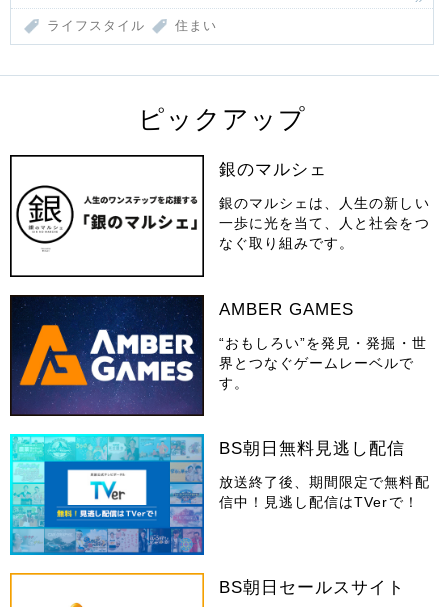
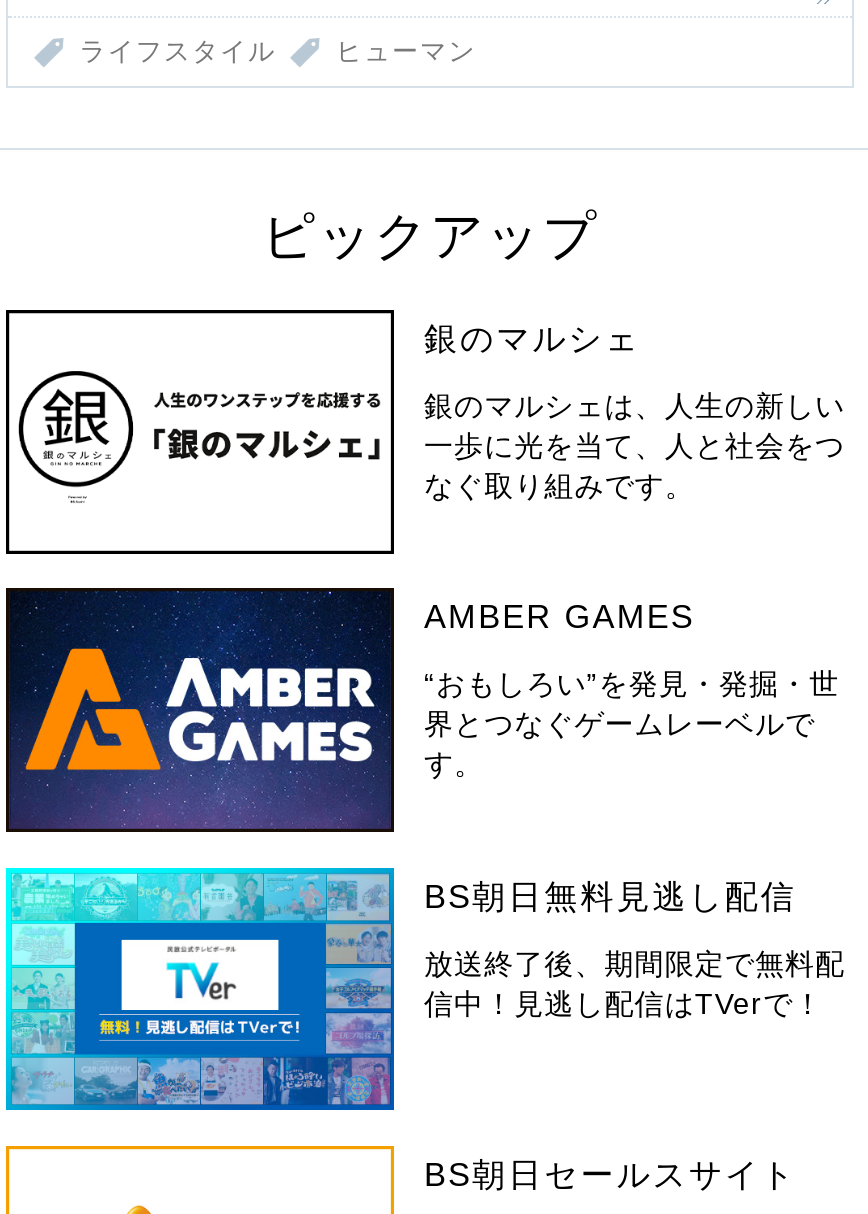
- 住まい
+ ヒューマン
